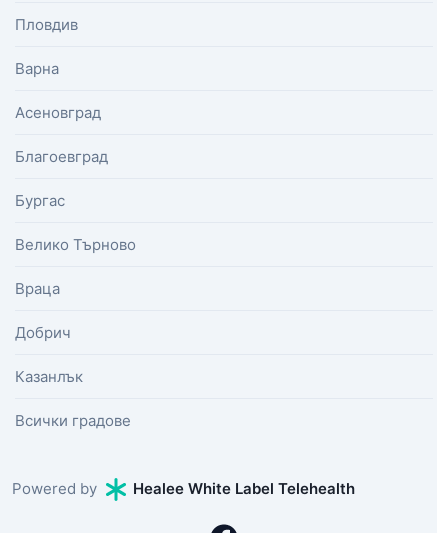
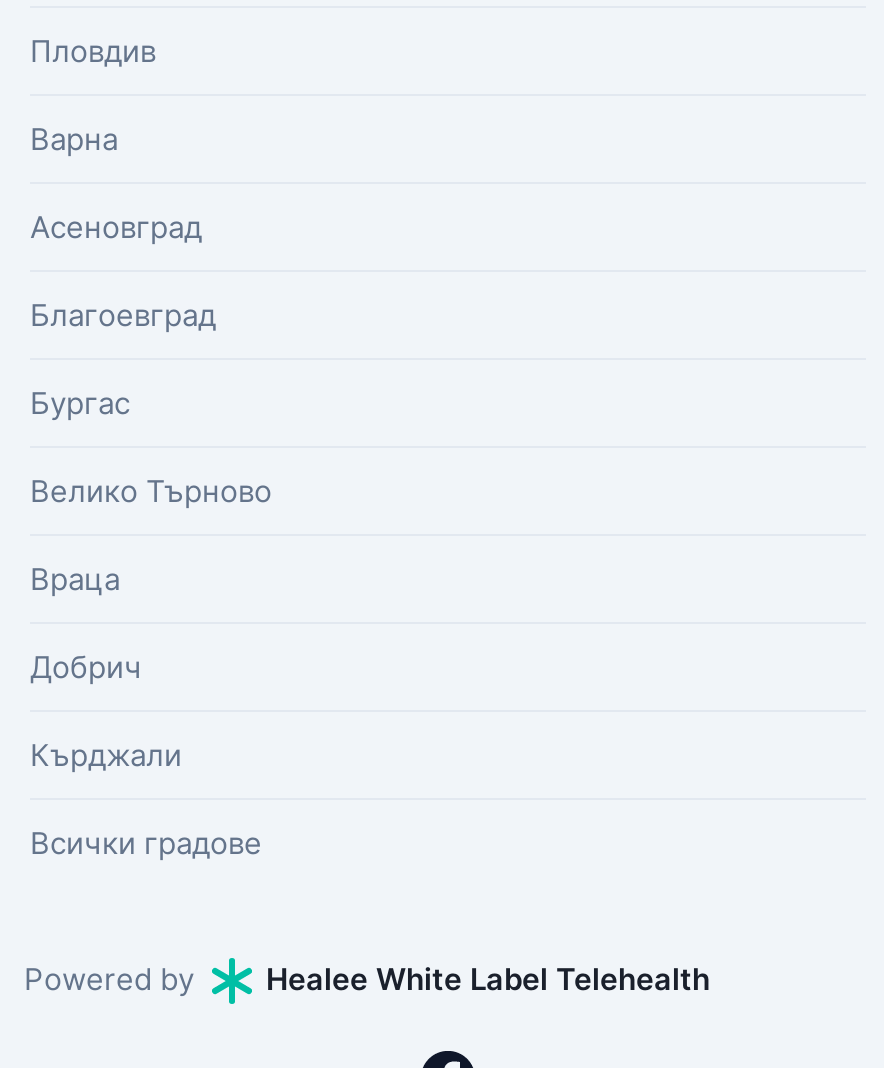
- Казанлък
+ Кърджали
